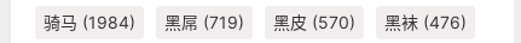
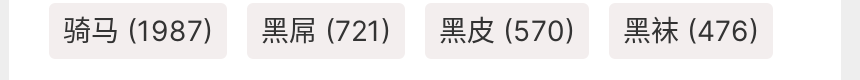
- 骑马(1984)
+ 骑马(1987)

- 黑屌(719)
+ 黑屌(721)
